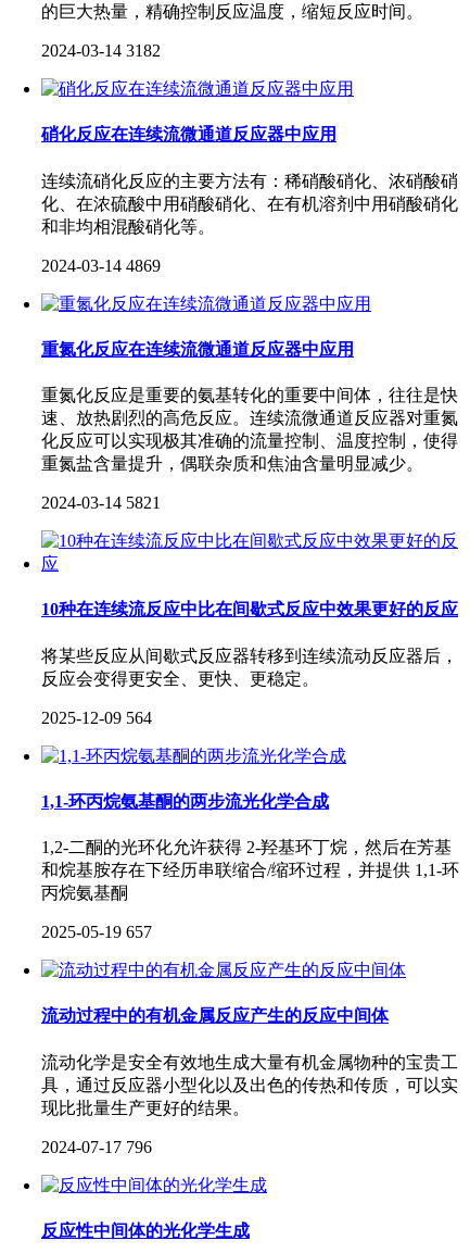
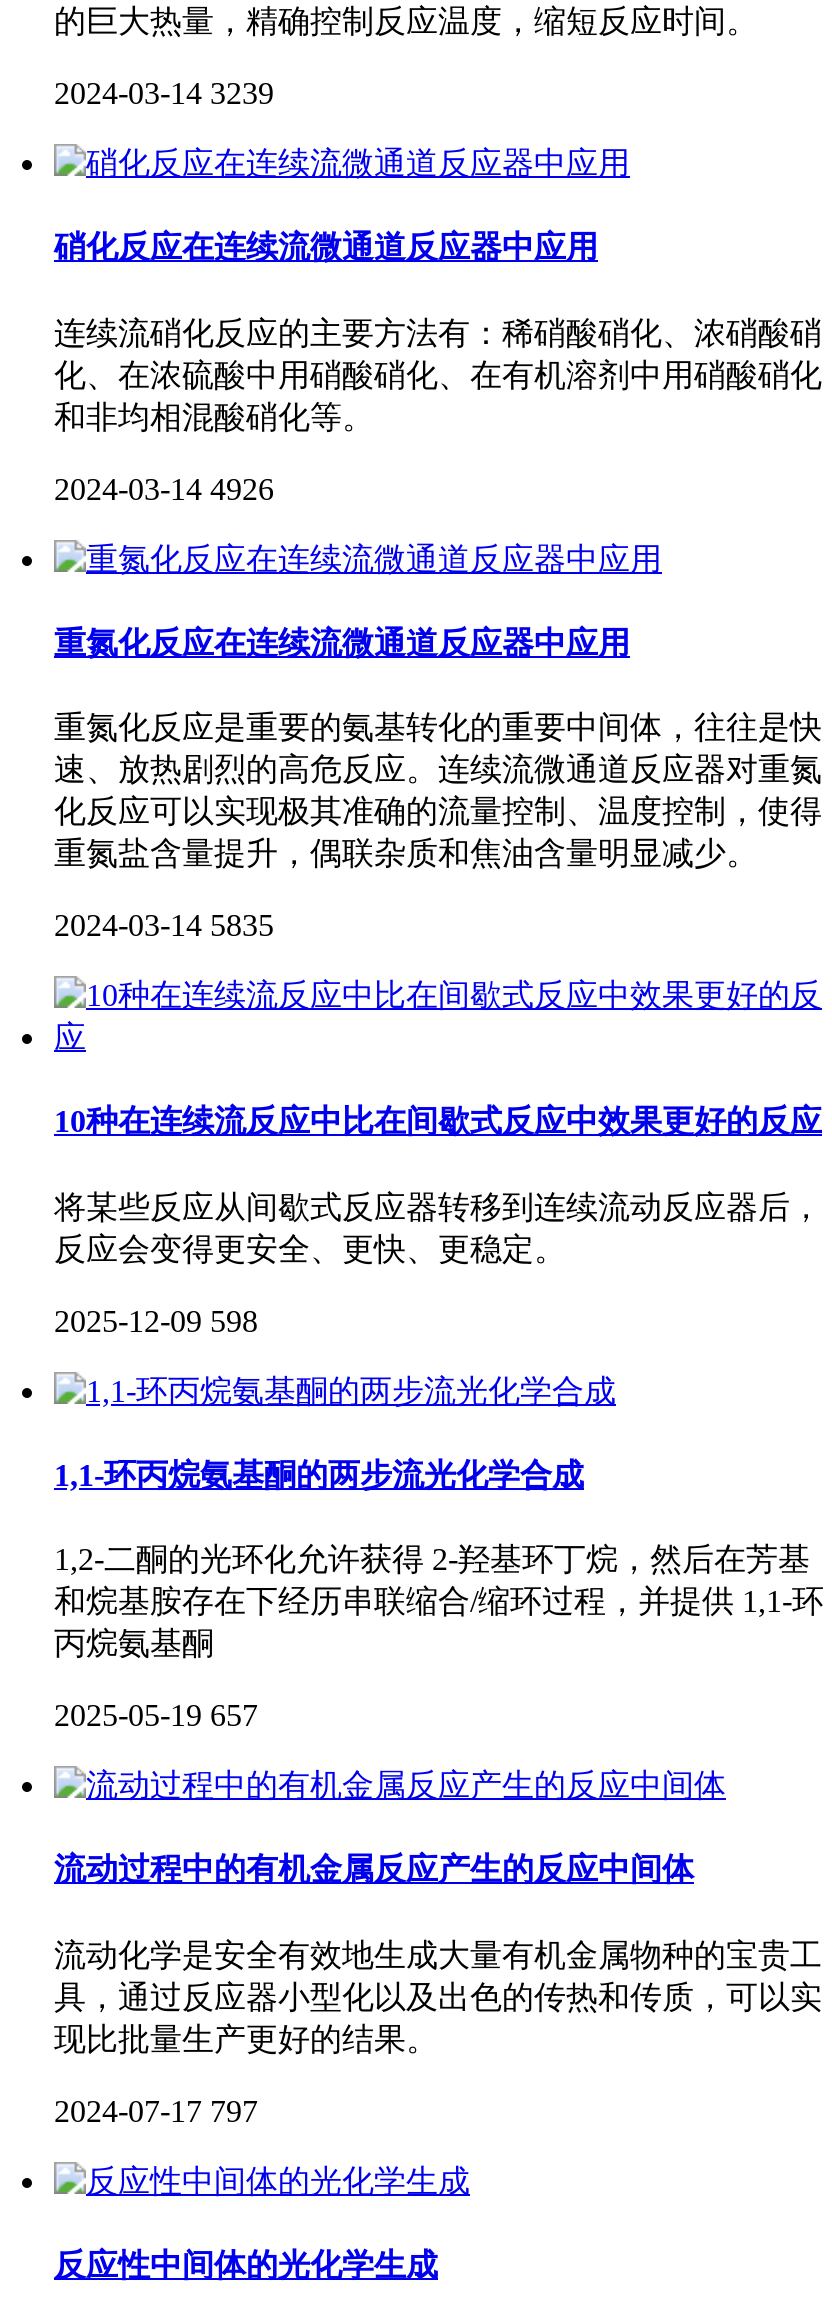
- 2024-03-14 3182
+ 2024-03-14 3239

- 2024-03-14 4869
+ 2024-03-14 4926

- 2024-03-14 5821
+ 2024-03-14 5835

- 2025-12-09 564
+ 2025-12-09 598

- 2024-07-17 796
+ 2024-07-17 797
